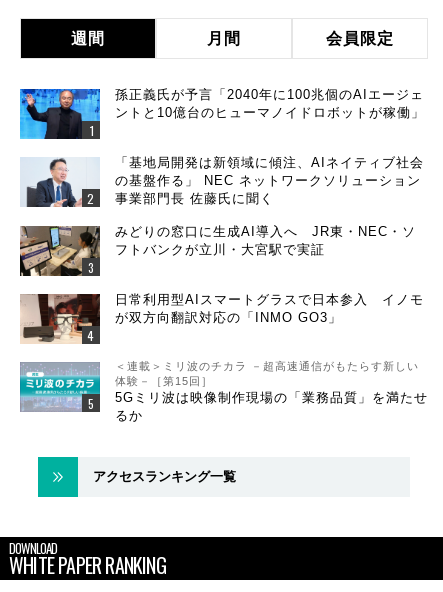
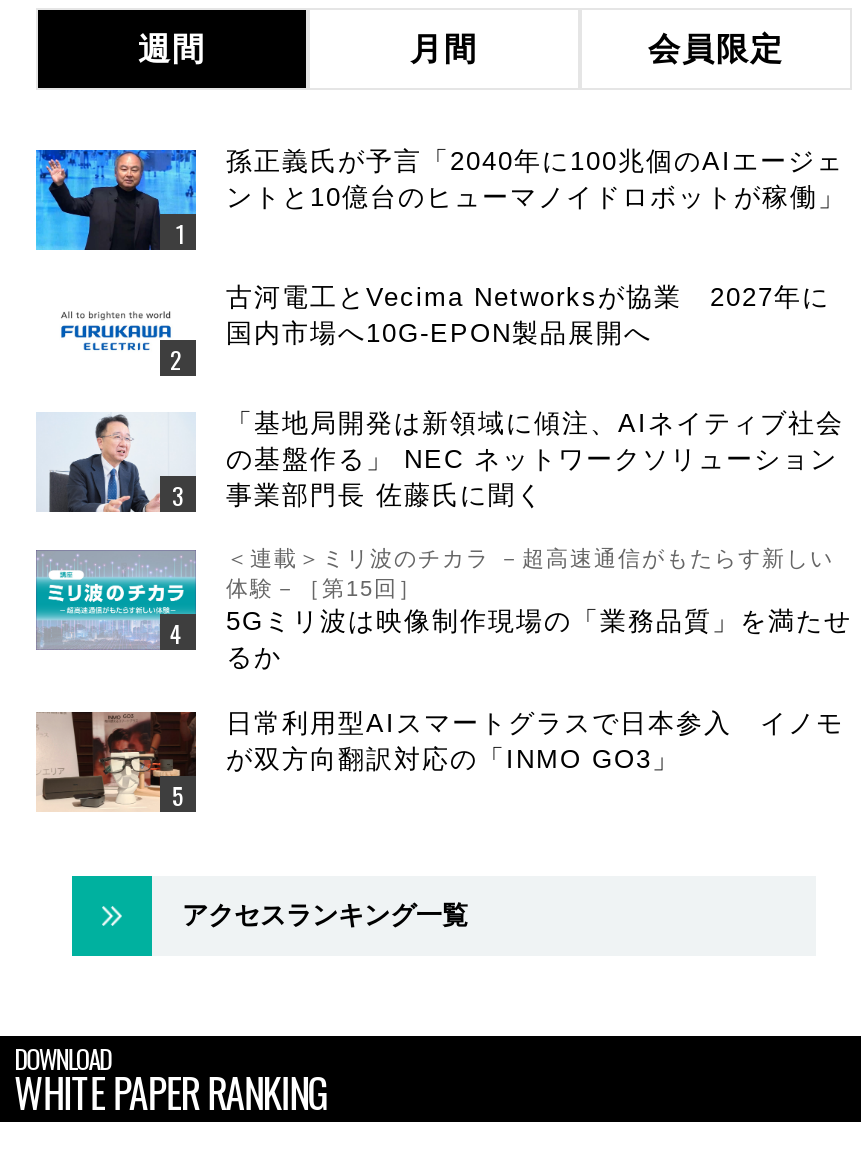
+ 古河電工とVecima Networksが協業 2027年に
+ 国内市場へ10G-EPON製品展開へ

moved down: [image] | 「基地局開発は新領域に傾注、AIネイティブ社会 | の基盤作る」 NEC ネットワークソリューション | 事業部門長 佐藤氏に聞く

- [image]
+ [image]

- みどりの窓口に生成AI導入へ JR東・NEC・ソ
- フトバンクが立川・大宮駅で実証

moved down: [image] | 日常利用型AIスマートグラスで日本参入 イノモ | が双方向翻訳対応の「INMO GO3」

moved up: [image] | ＜連載＞ミリ波のチカラ －超高速通信がもたらす新しい | 体験－［第15回］ | 5Gミリ波は映像制作現場の「業務品質」を満たせ | るか
